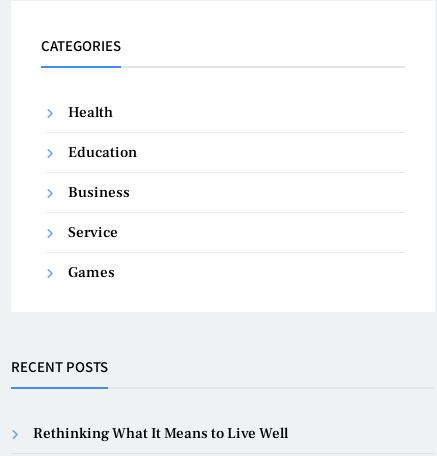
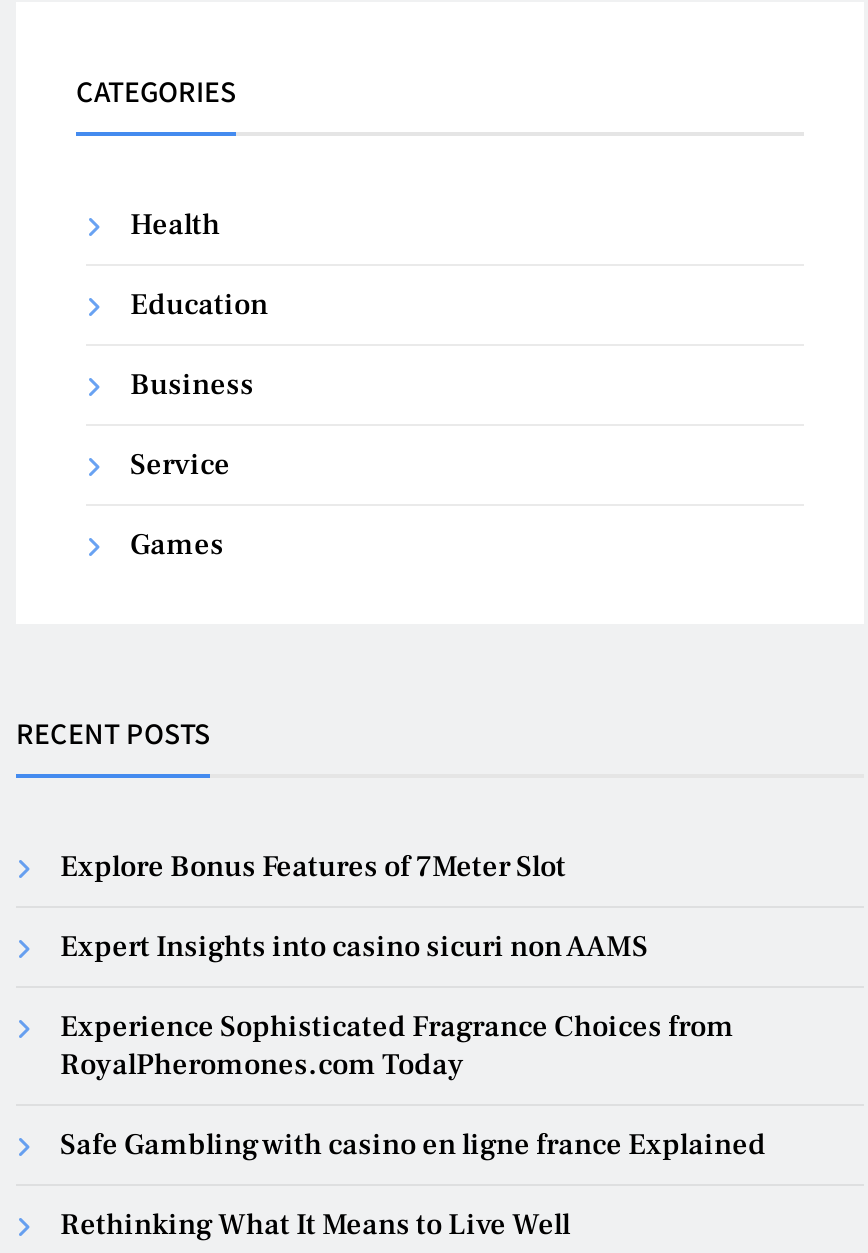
+ Explore Bonus Features of 7Meter Slot
+ Expert Insights into casino sicuri non AAMS
+ Experience Sophisticated Fragrance Choices from
+ RoyalPheromones.com Today
+ Safe Gambling with casino en ligne france Explained
